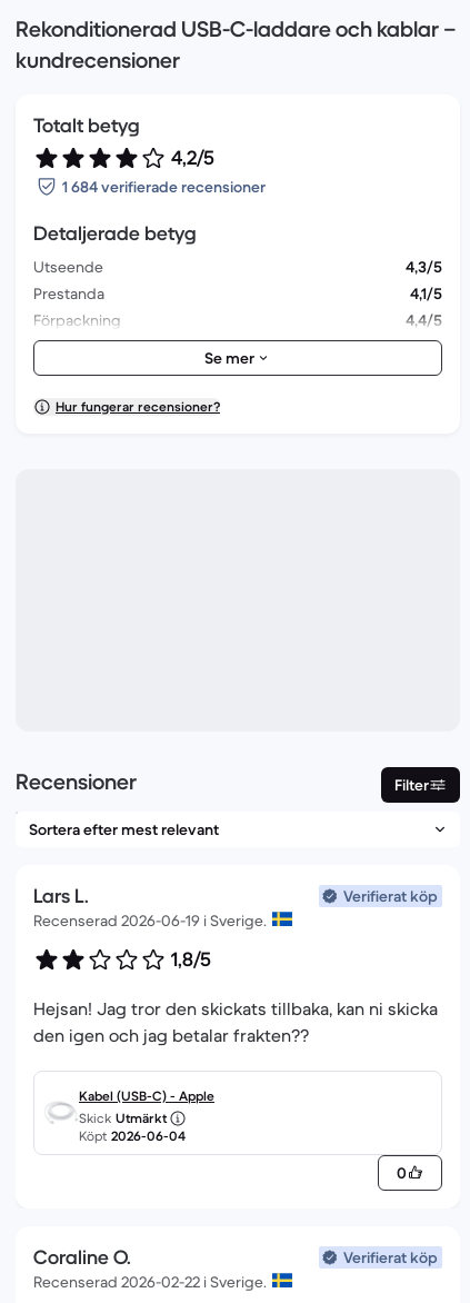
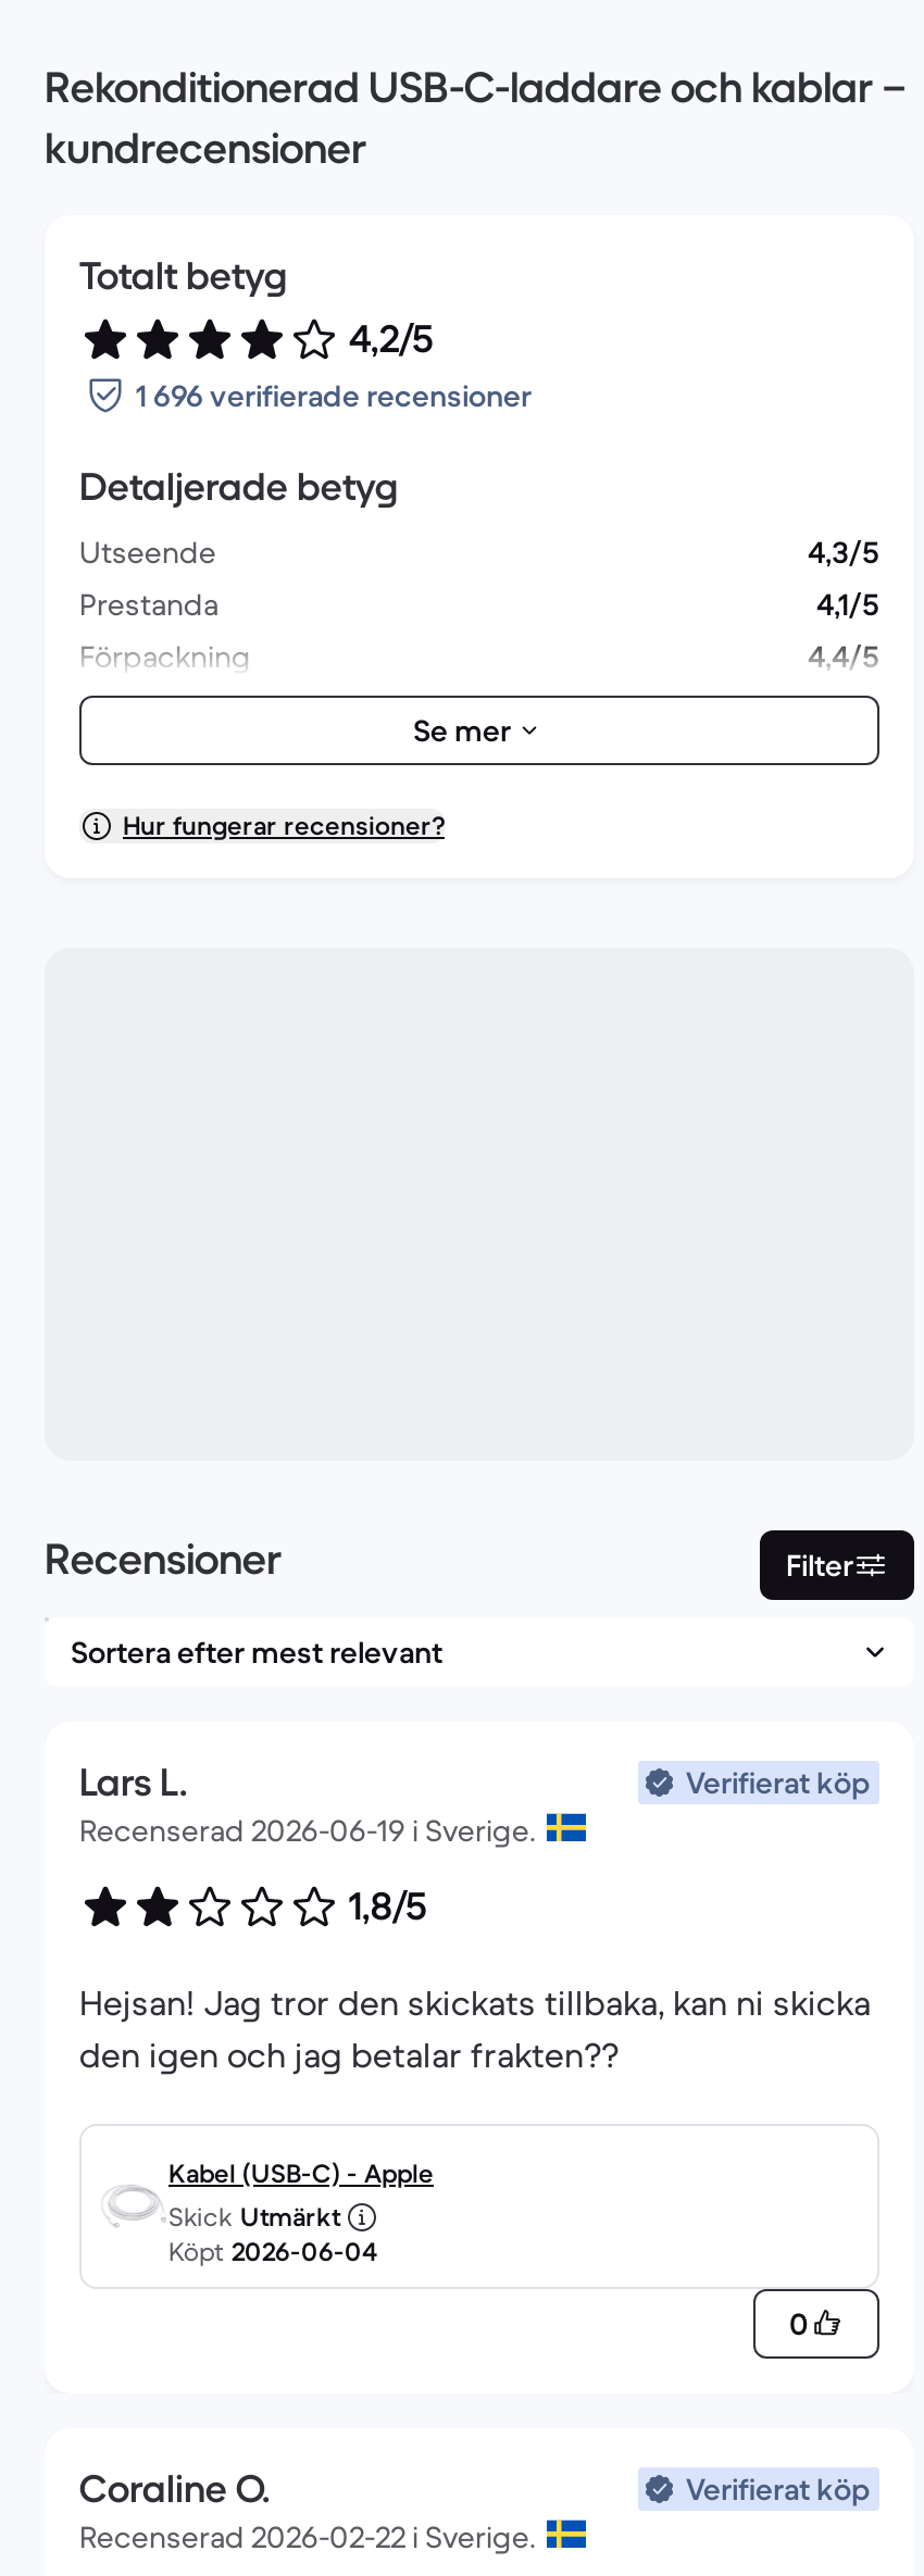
- 1 684 verifierade recensioner
+ 1 696 verifierade recensioner
